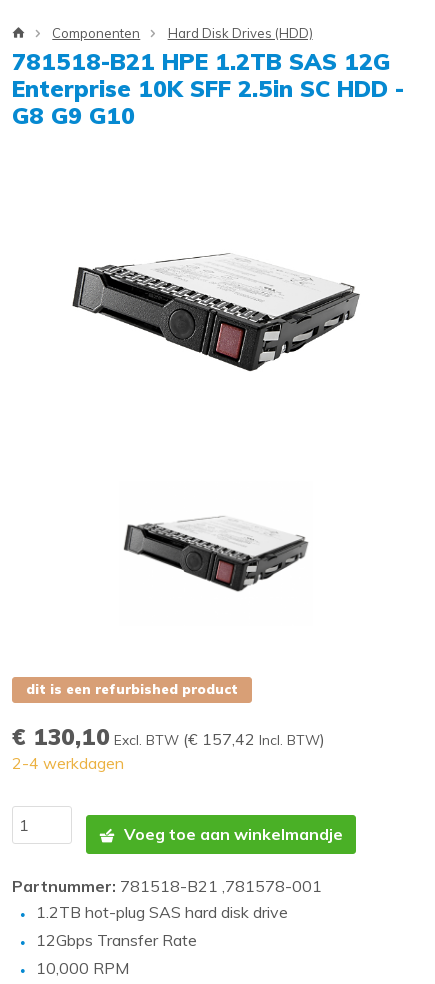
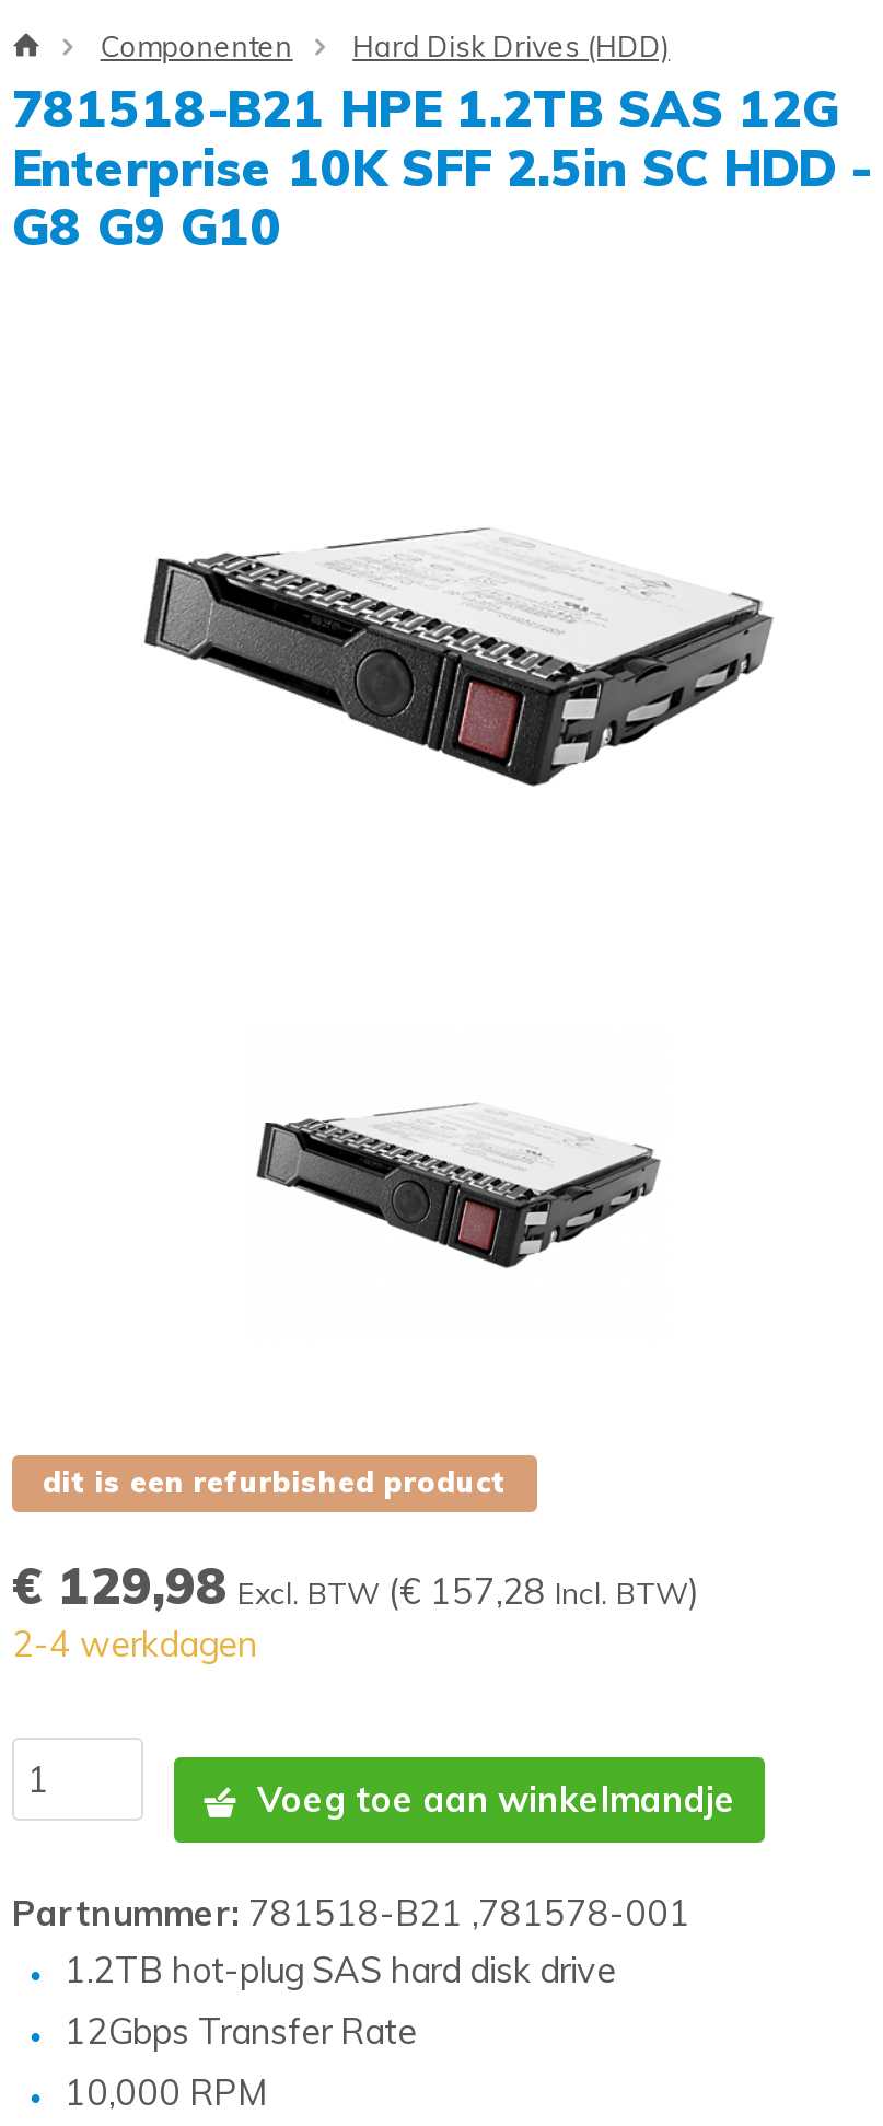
- € 130,10 Excl. BTW (€ 157,42 Incl. BTW)
+ € 129,98 Excl. BTW (€ 157,28 Incl. BTW)
